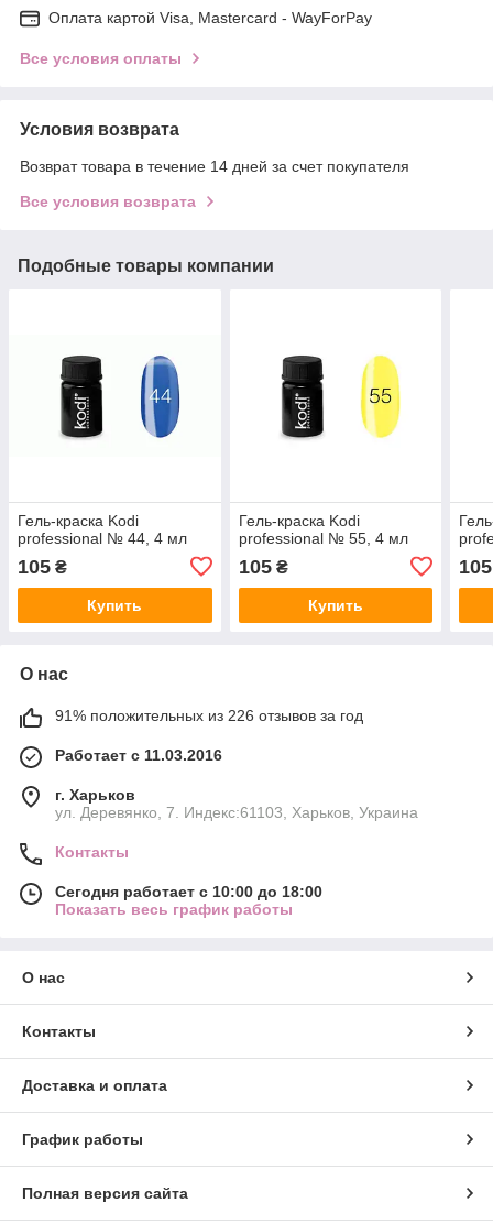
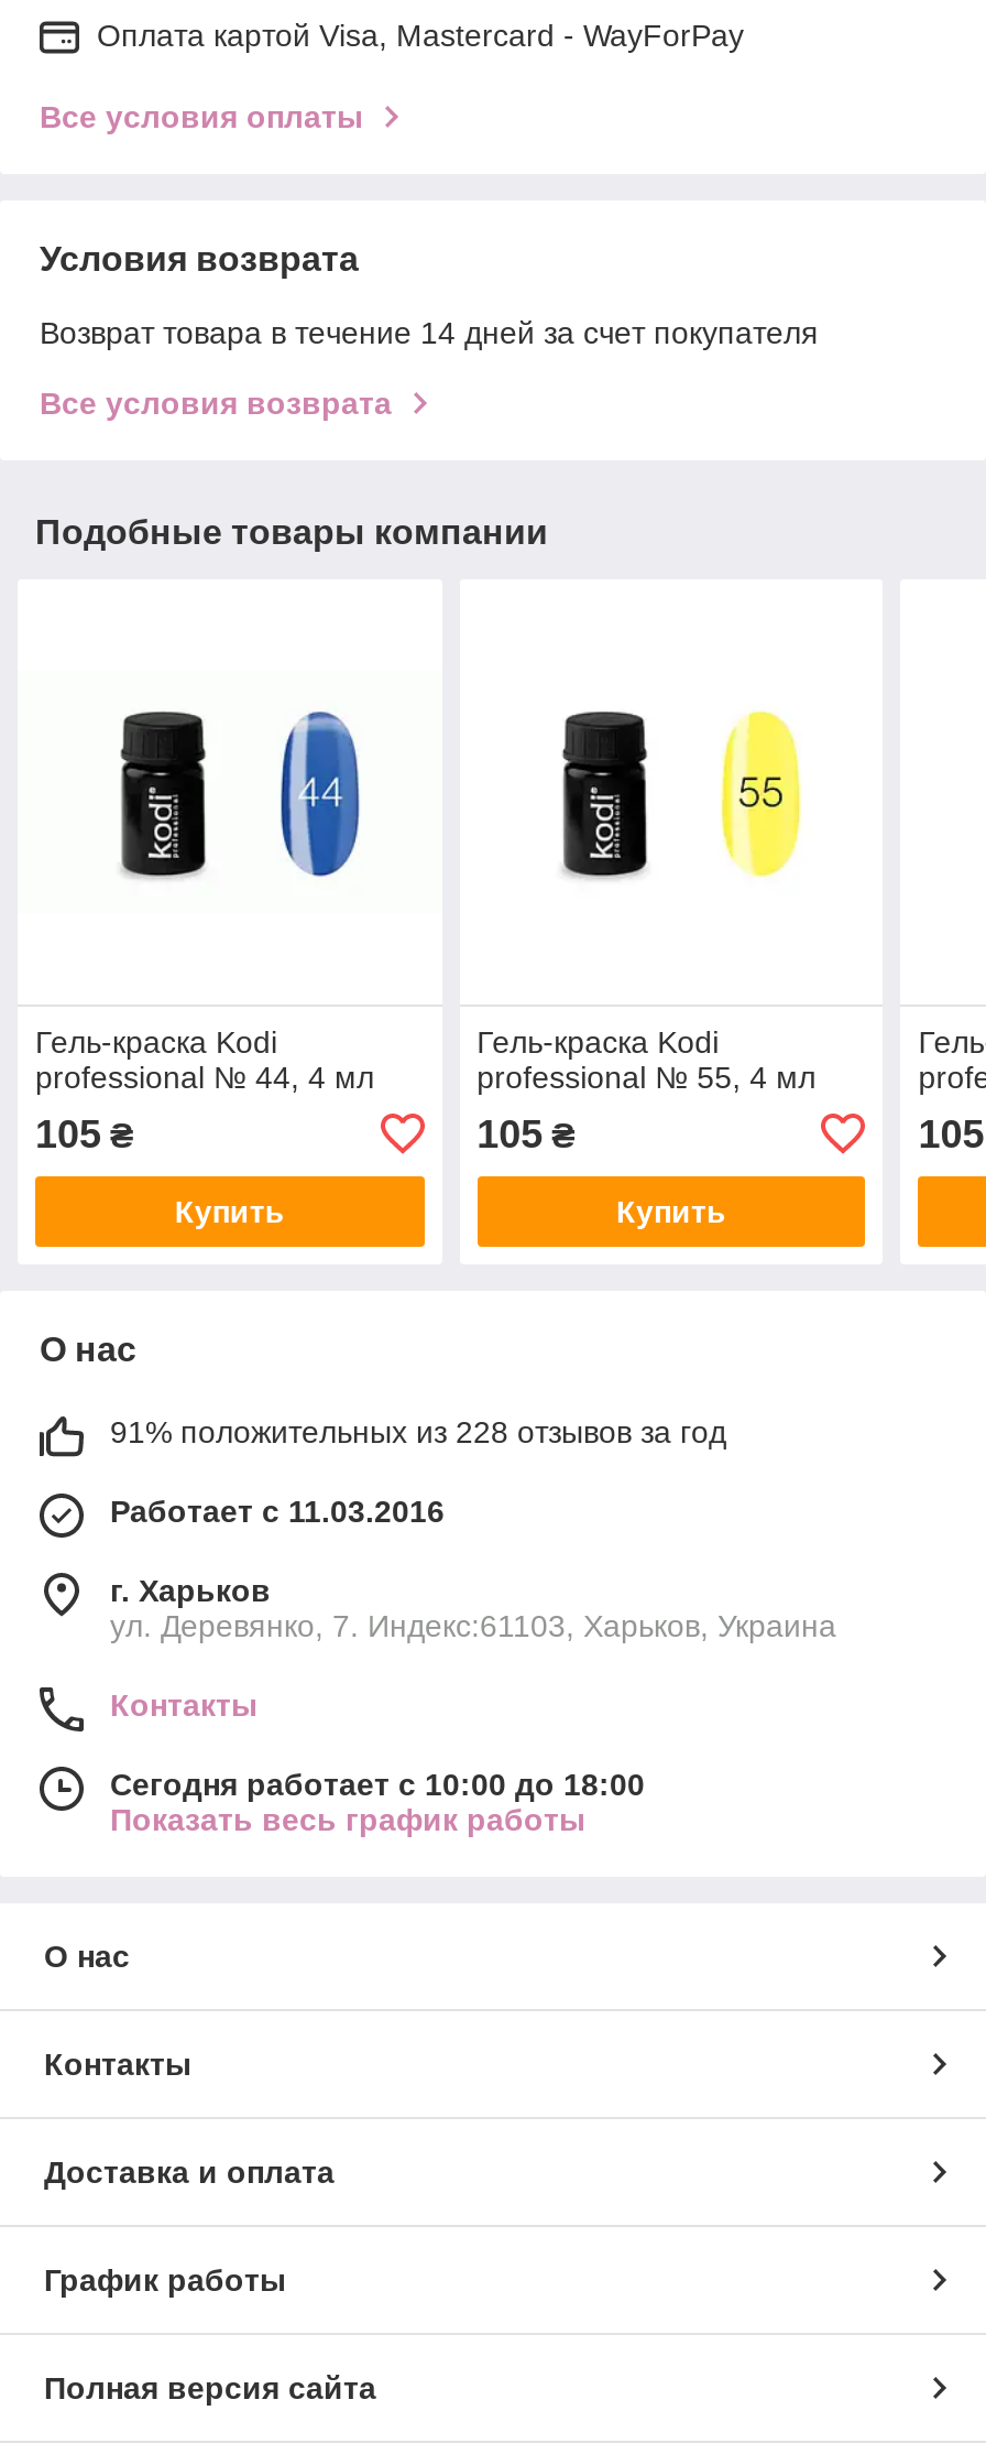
- 91% положительных из 226 отзывов за год
+ 91% положительных из 228 отзывов за год
